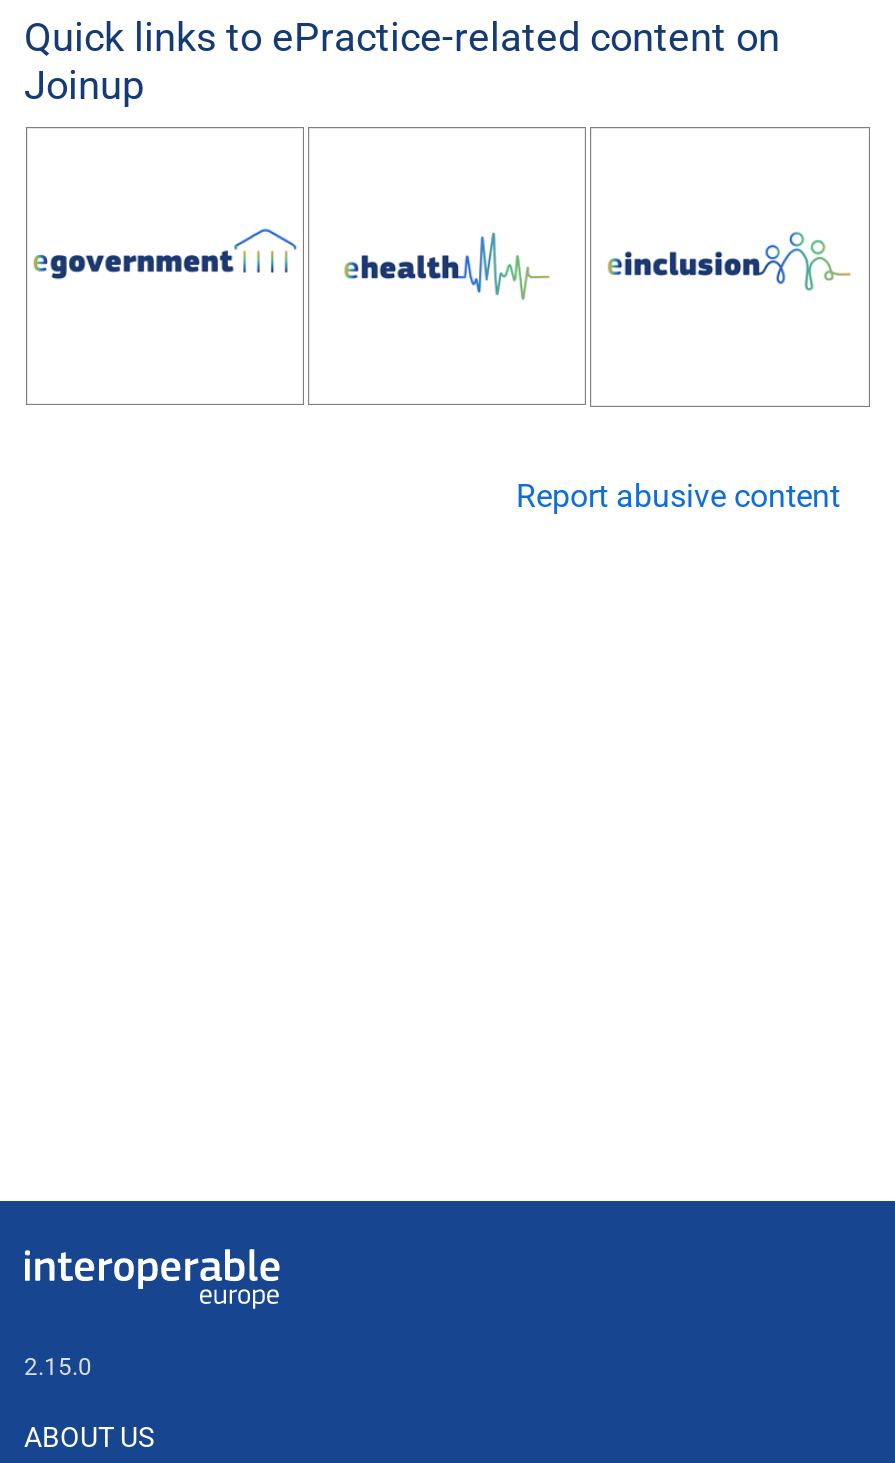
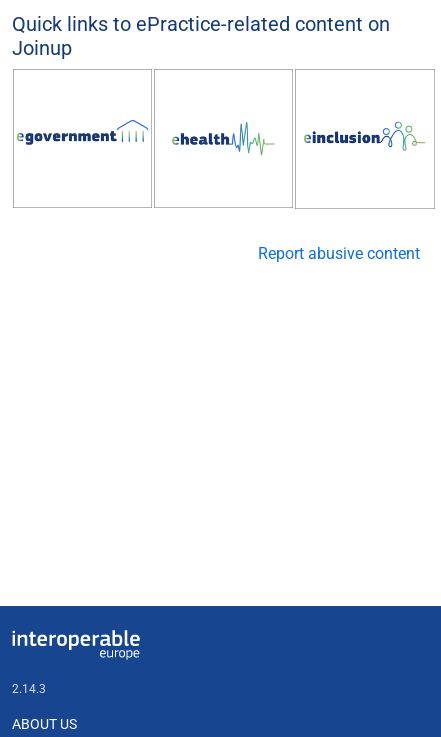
- 2.15.0
+ 2.14.3
